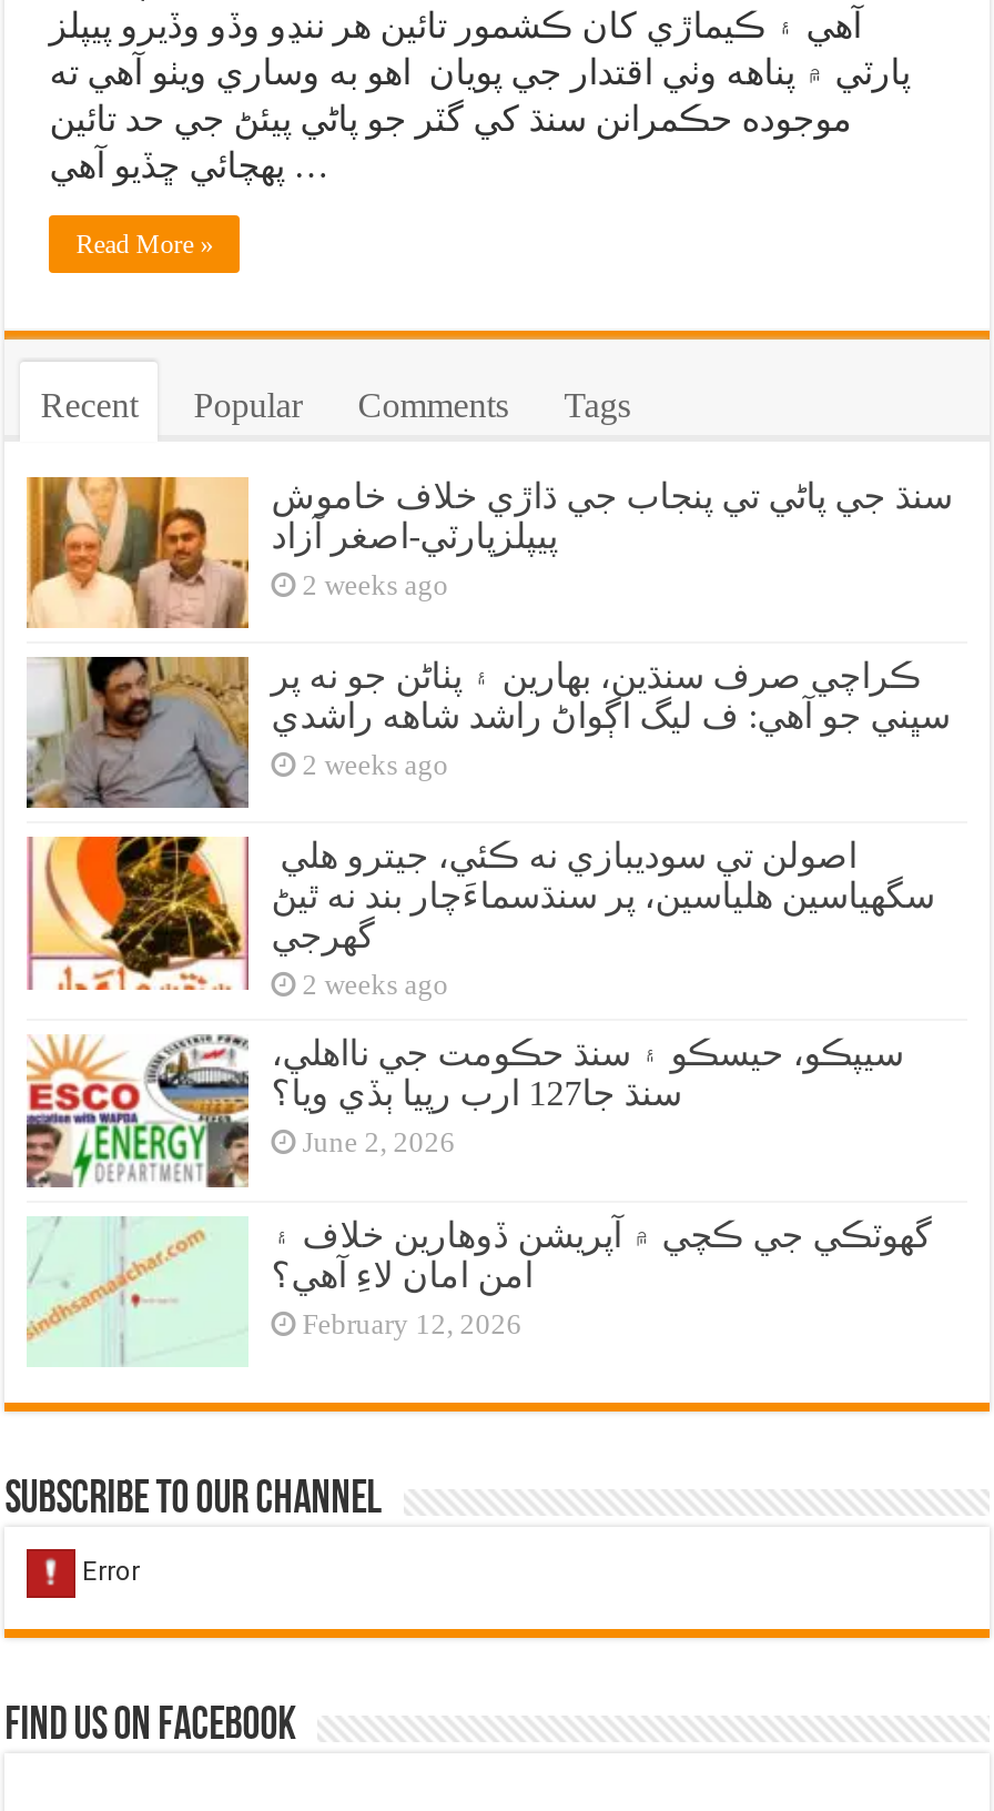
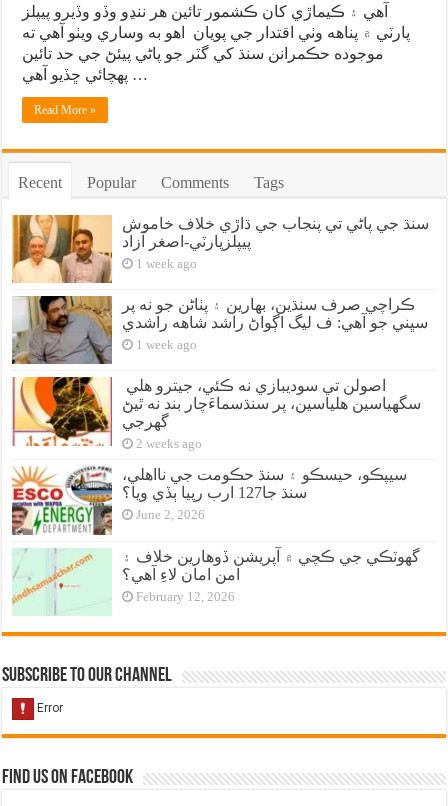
- 2 weeks ago
+ 1 week ago

- 2 weeks ago
+ 1 week ago
